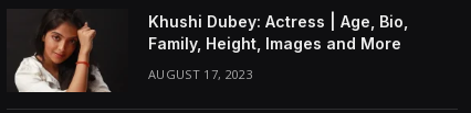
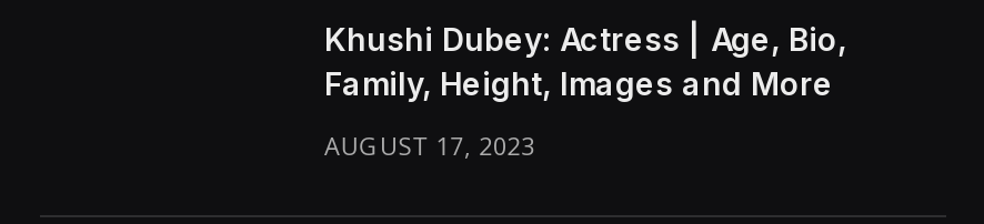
- [image]
